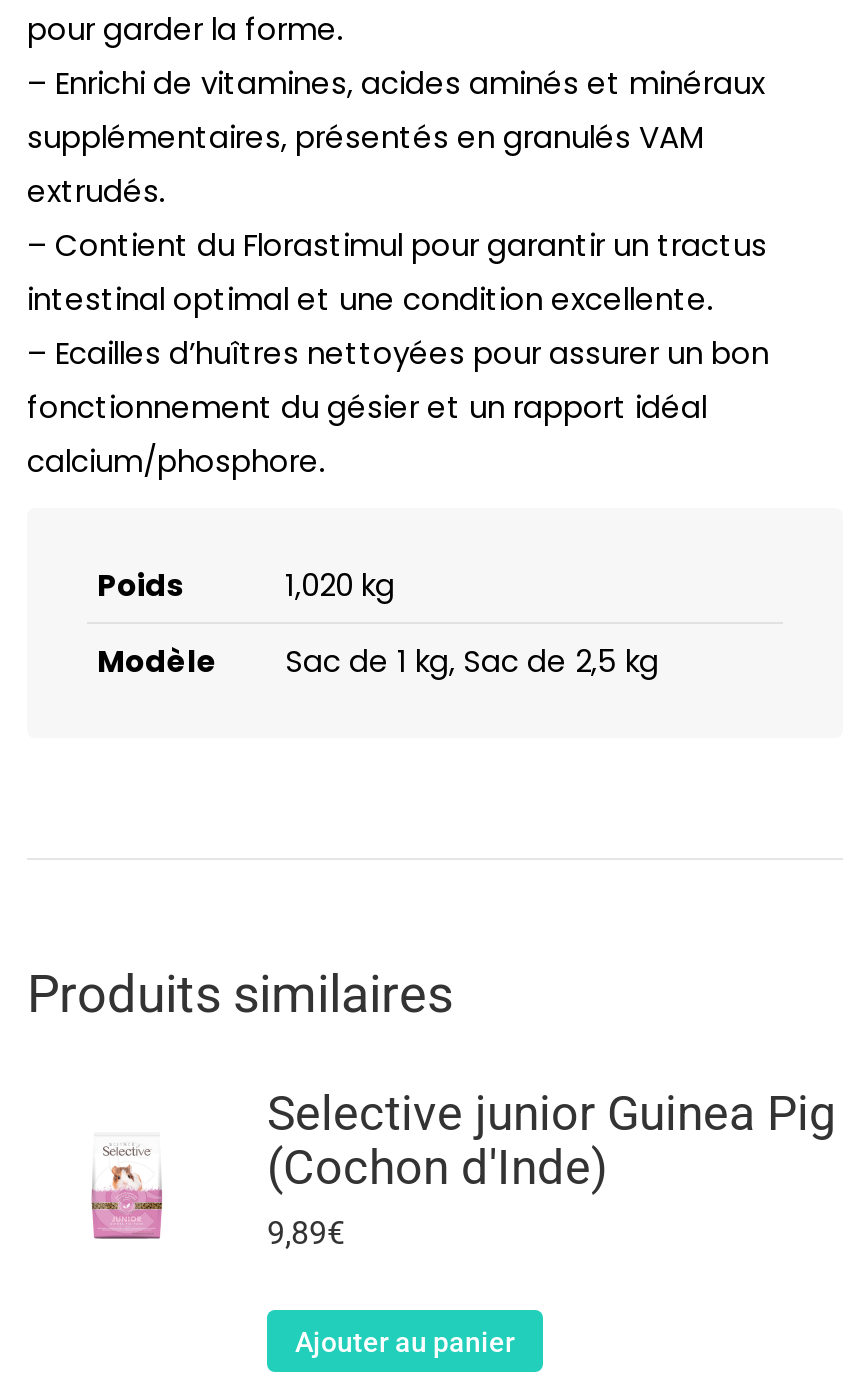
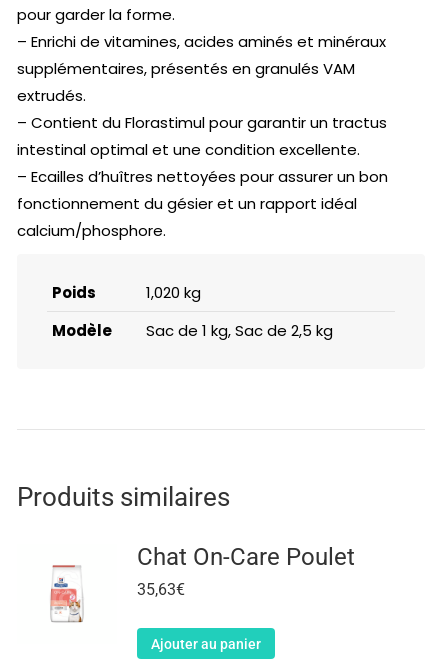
- Selective junior Guinea Pig
- (Cochon d'Inde)
- 9,89€
+ Chat On-Care Poulet
+ 35,63€

- [image]
+ [image]
